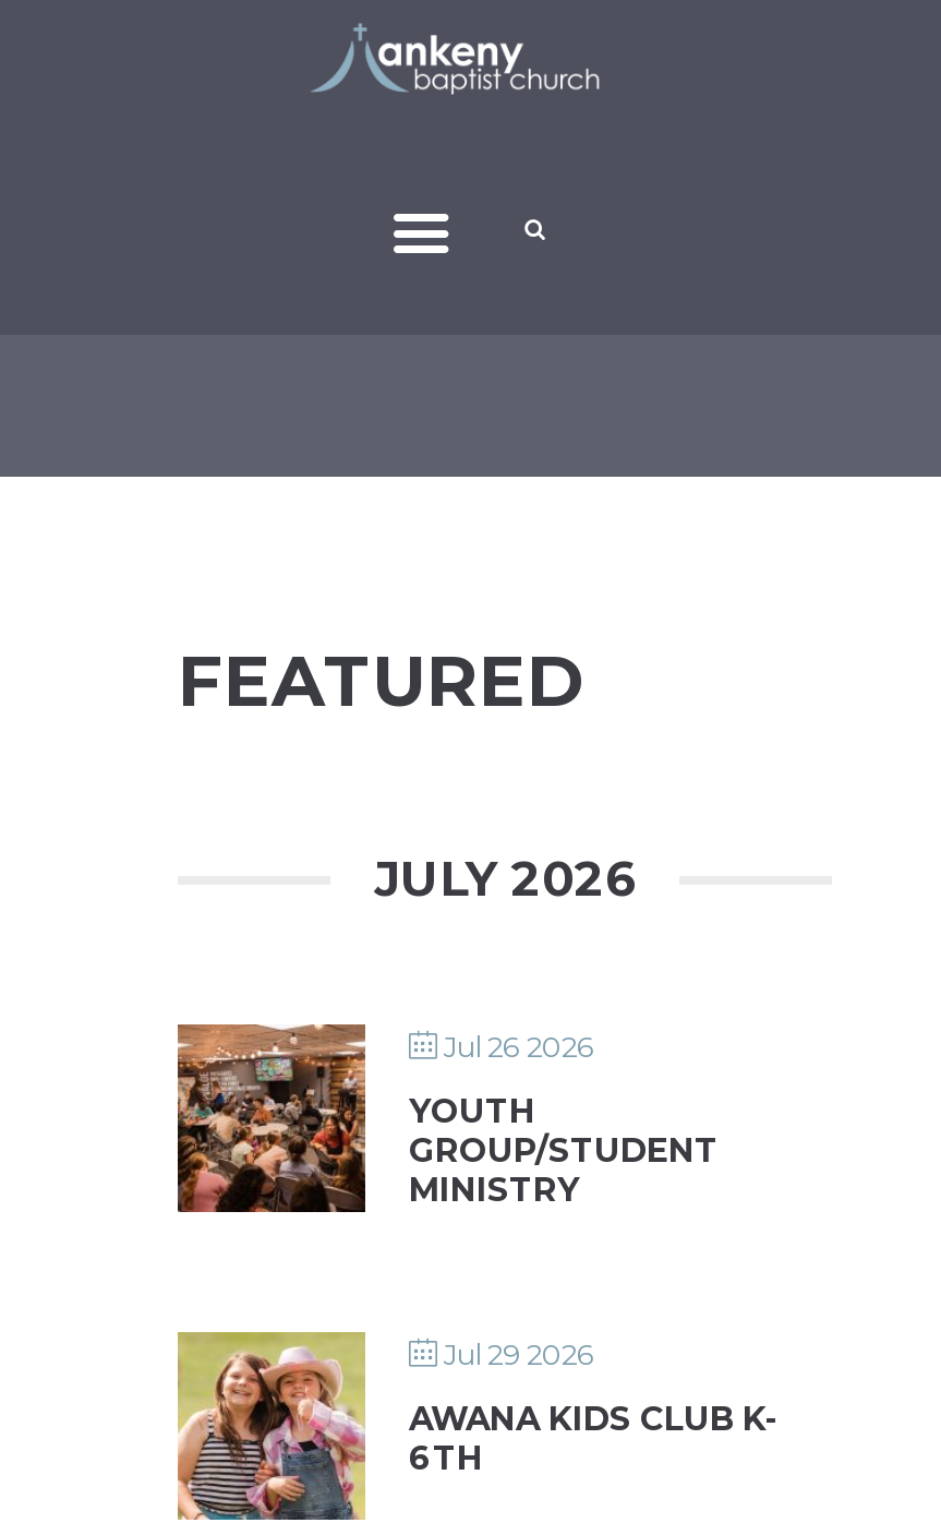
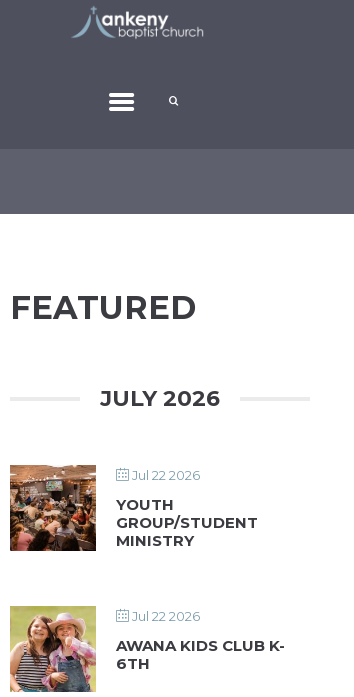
- Jul 26 2026
+ Jul 22 2026

- Jul 29 2026
+ Jul 22 2026
